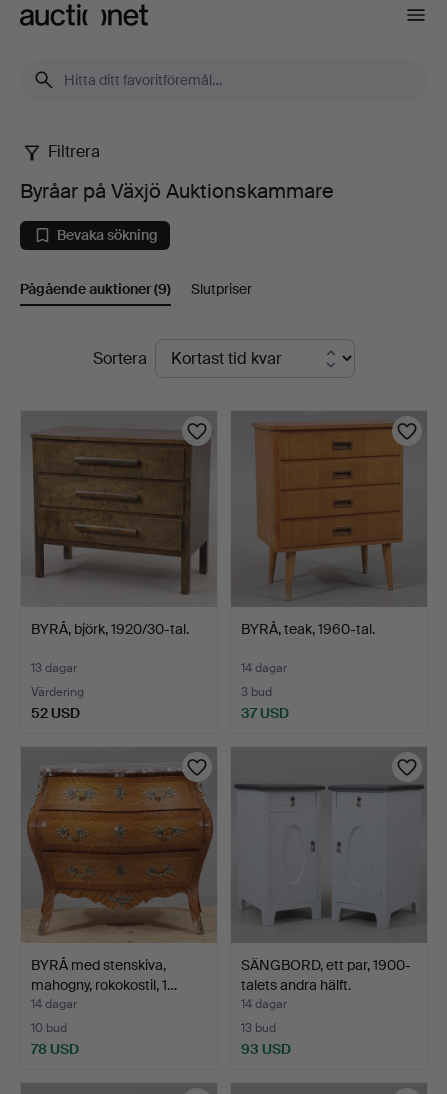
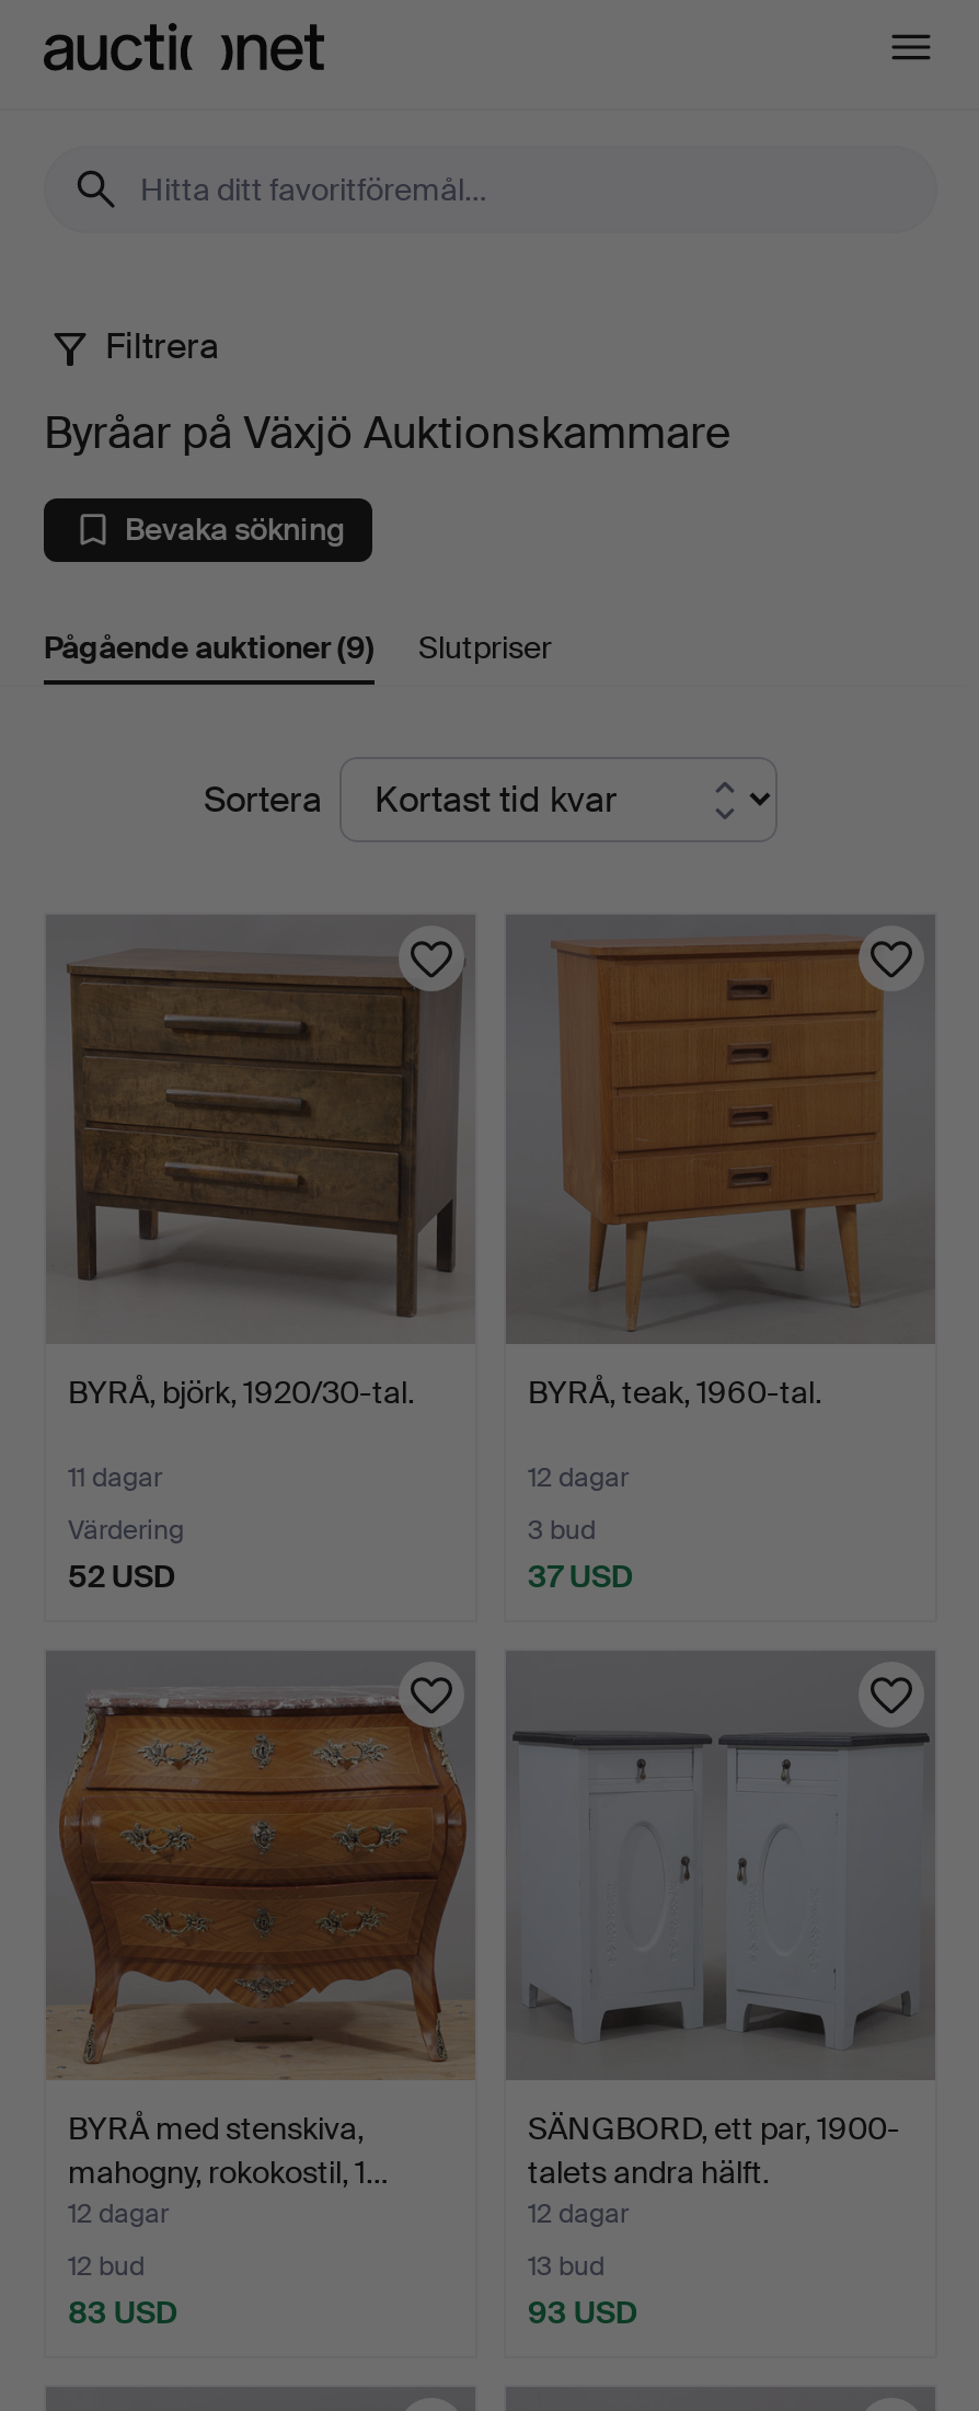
- 13 dagar
+ 11 dagar

- 14 dagar
+ 12 dagar

- 14 dagar
+ 12 dagar

- 14 dagar
+ 12 dagar

- 10 bud
+ 12 bud

- 78 USD
+ 83 USD
